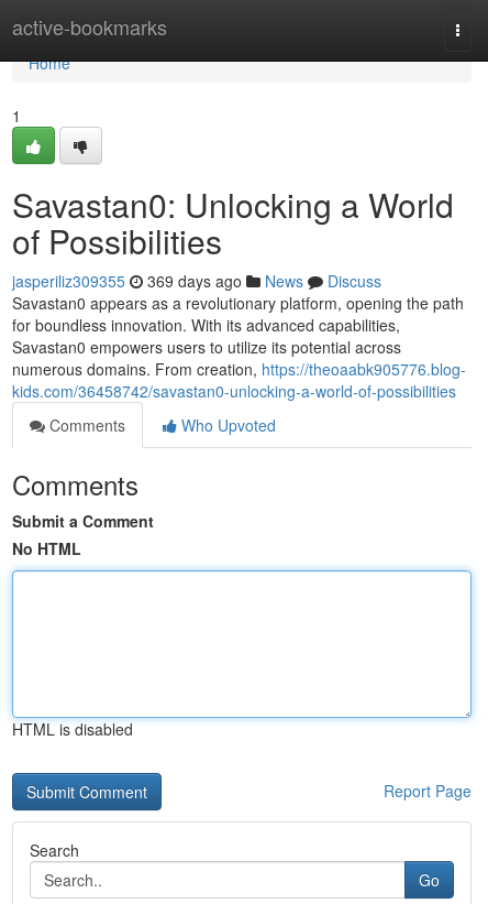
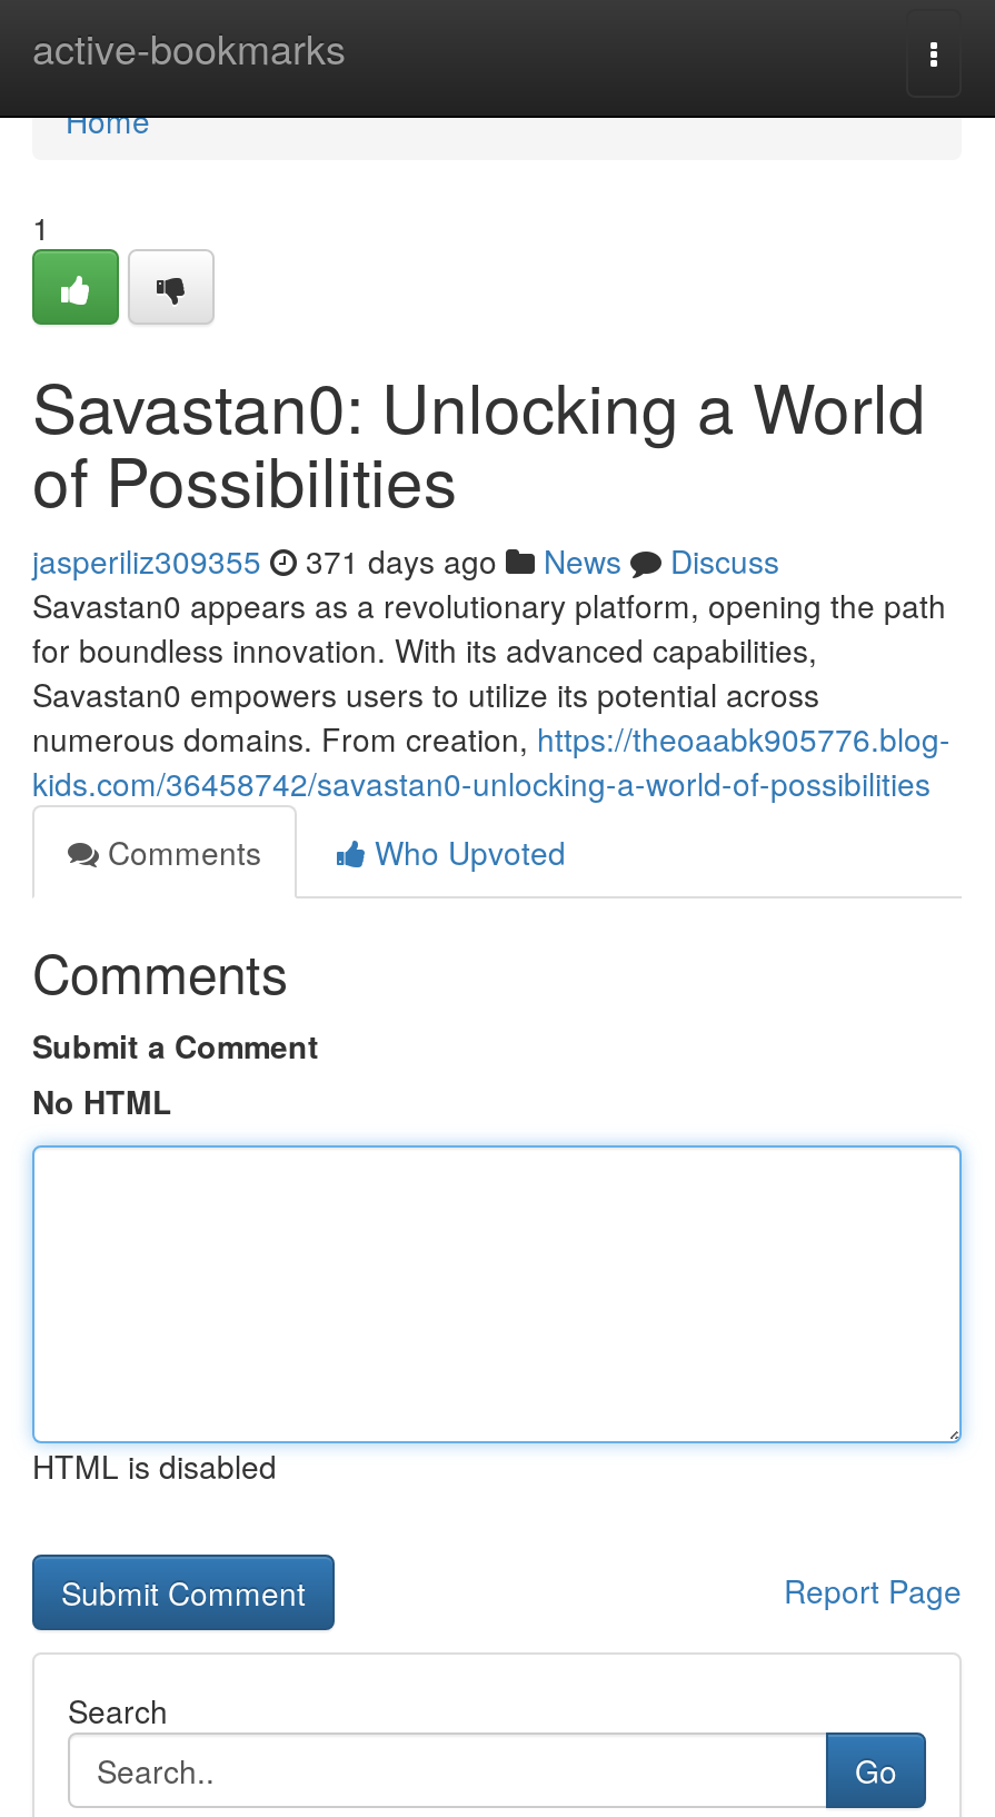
- jasperiliz309355 369 days ago News Discuss
+ jasperiliz309355 371 days ago News Discuss
